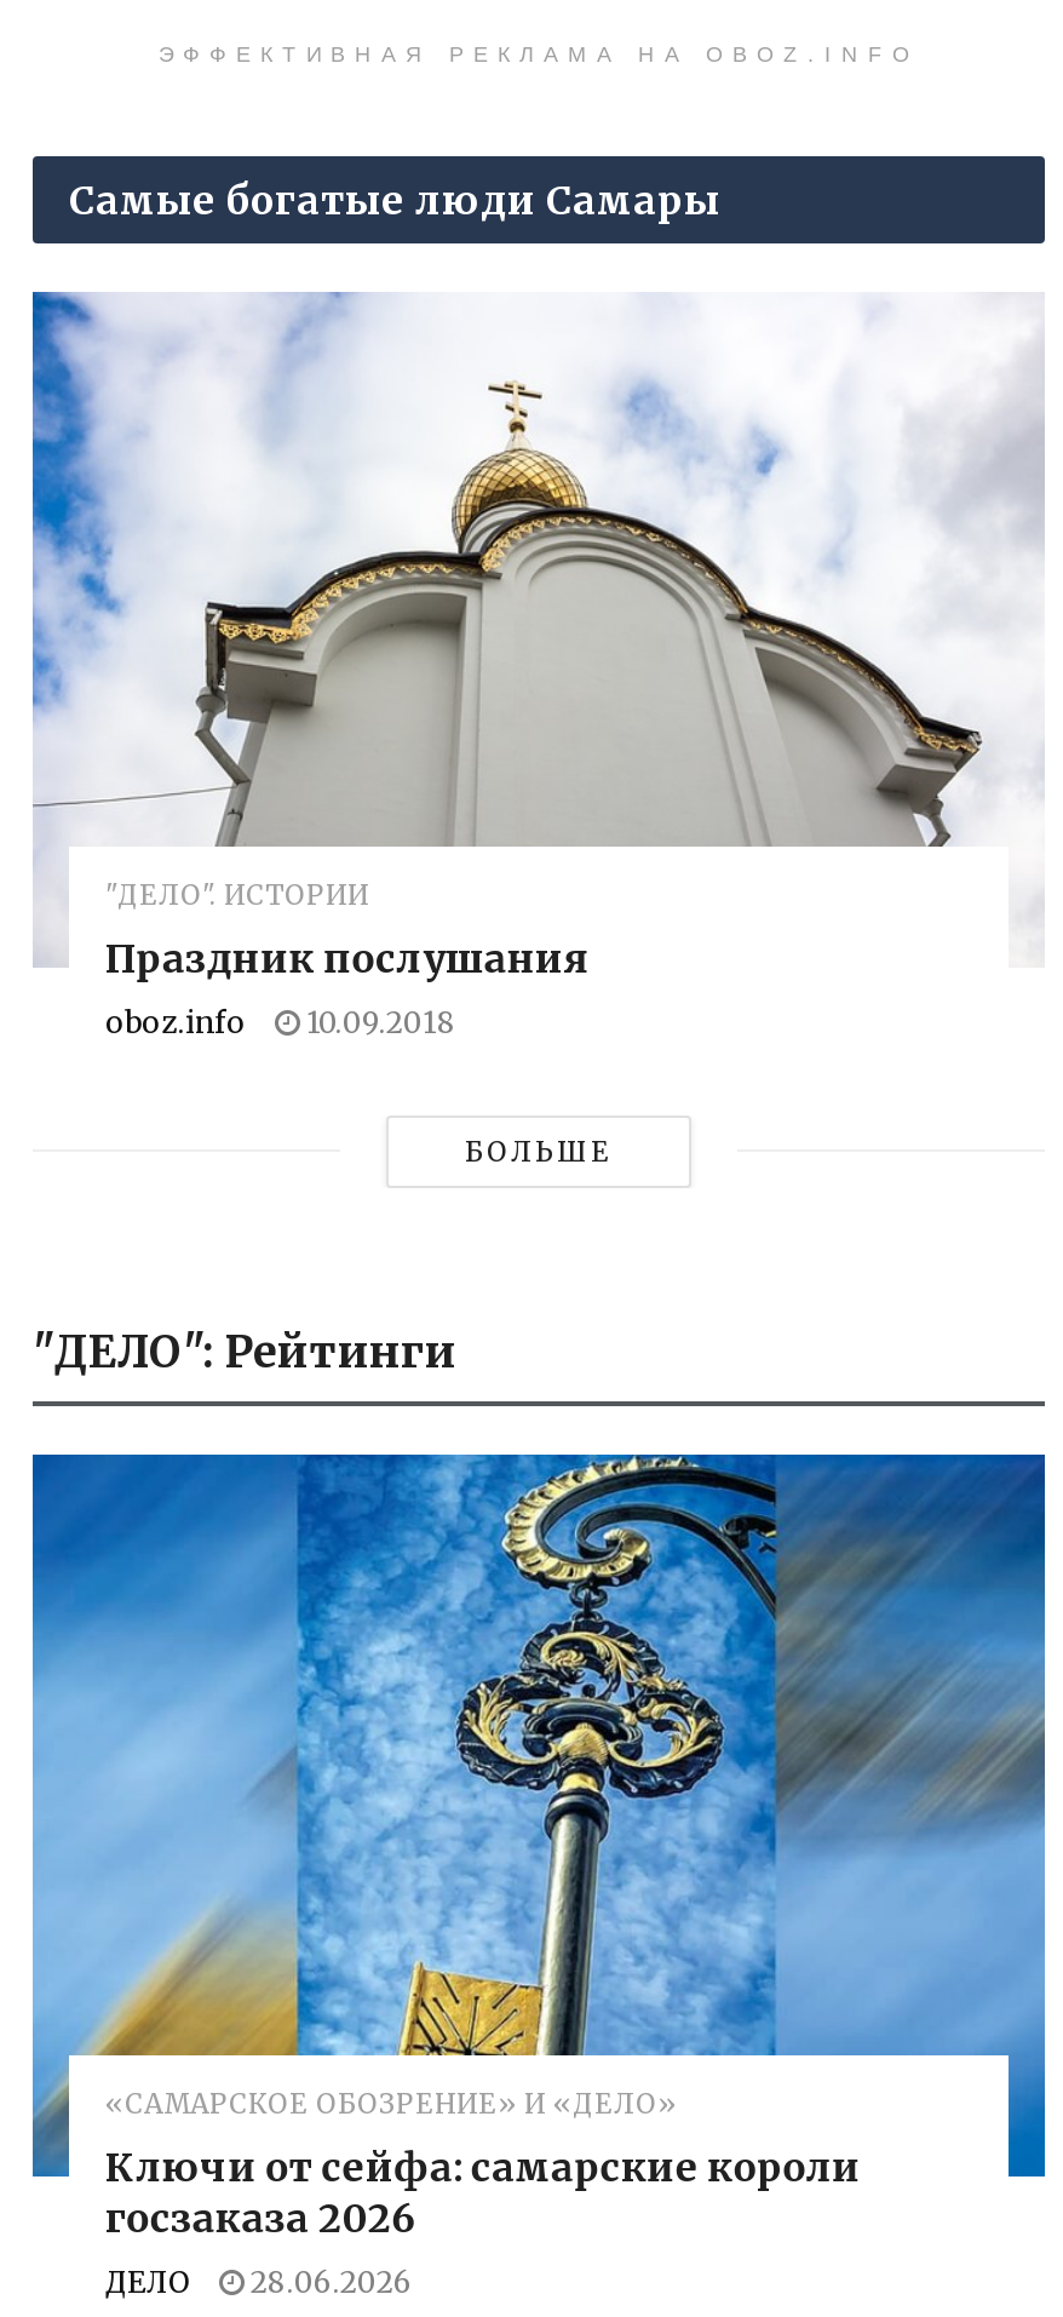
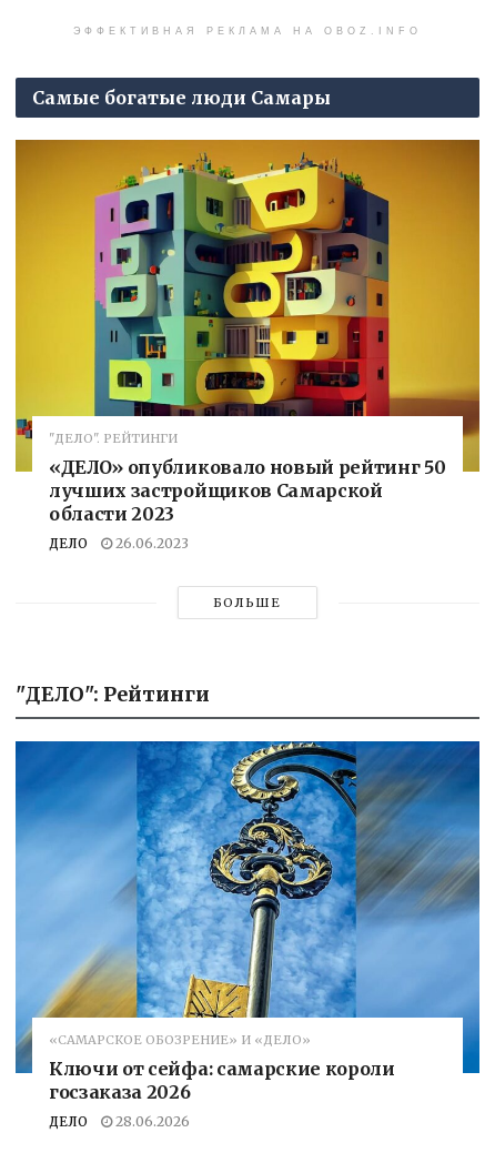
- [image]
- "ДЕЛО". ИСТОРИИ
- Праздник послушания
- oboz.info
- 10.09.2018
+ [image]
+ "ДЕЛО". РЕЙТИНГИ
+ «ДЕЛО» опубликовало новый рейтинг 50
+ лучших застройщиков Самарской
+ области 2023
+ ДЕЛО
+ 26.06.2023
